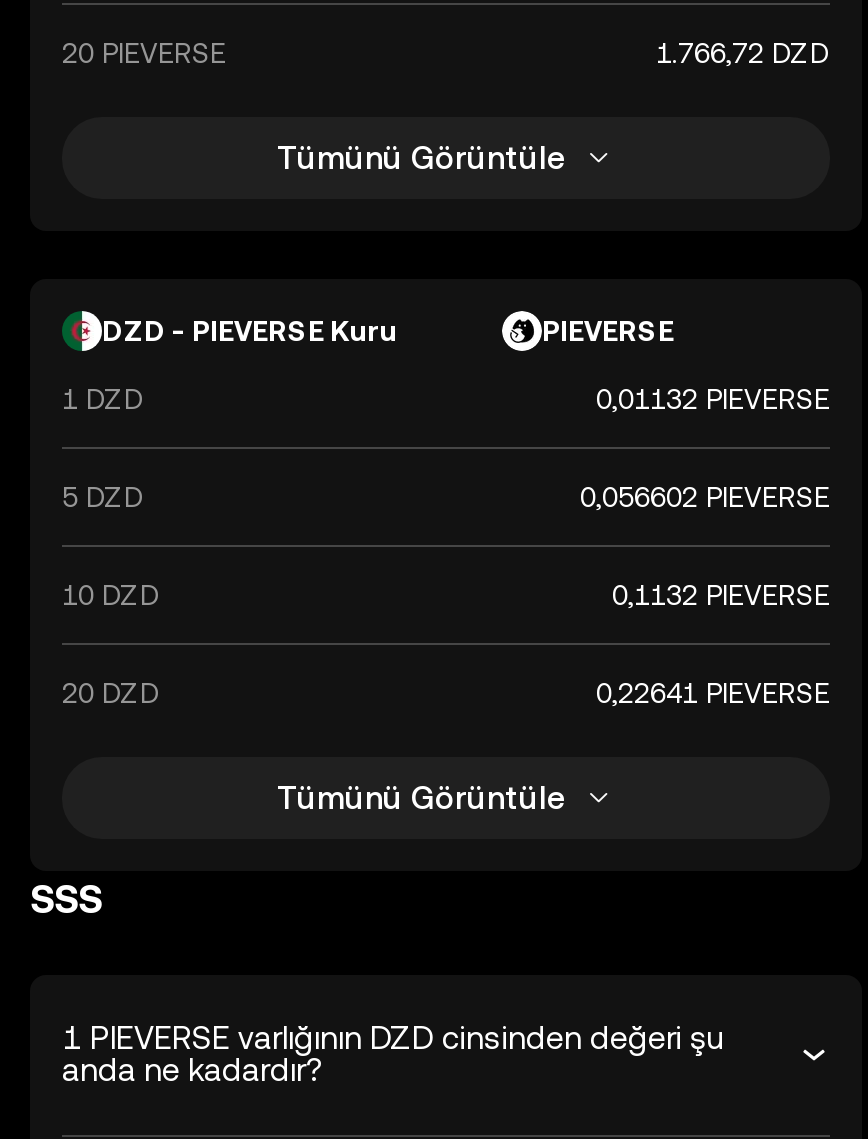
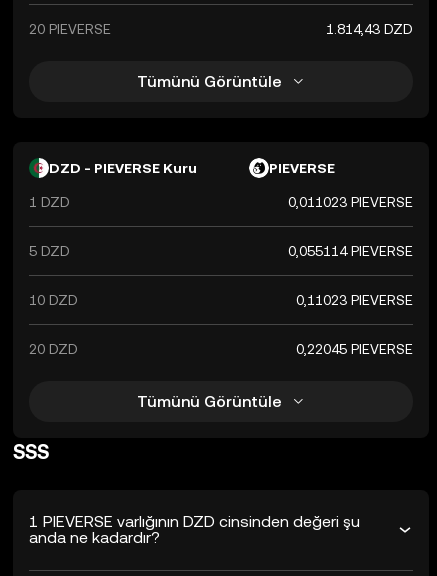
- 1.766,72 DZD
+ 1.814,43 DZD

- 0,01132 PIEVERSE
+ 0,011023 PIEVERSE

- 0,056602 PIEVERSE
+ 0,055114 PIEVERSE

- 0,1132 PIEVERSE
+ 0,11023 PIEVERSE

- 0,22641 PIEVERSE
+ 0,22045 PIEVERSE
